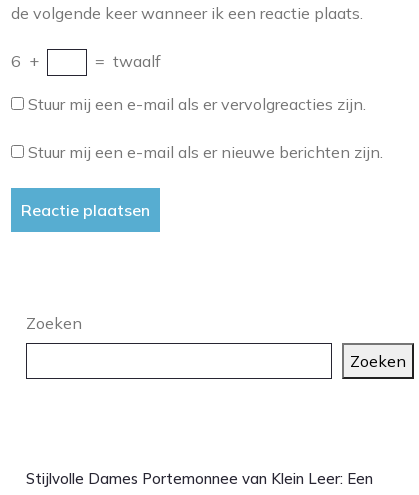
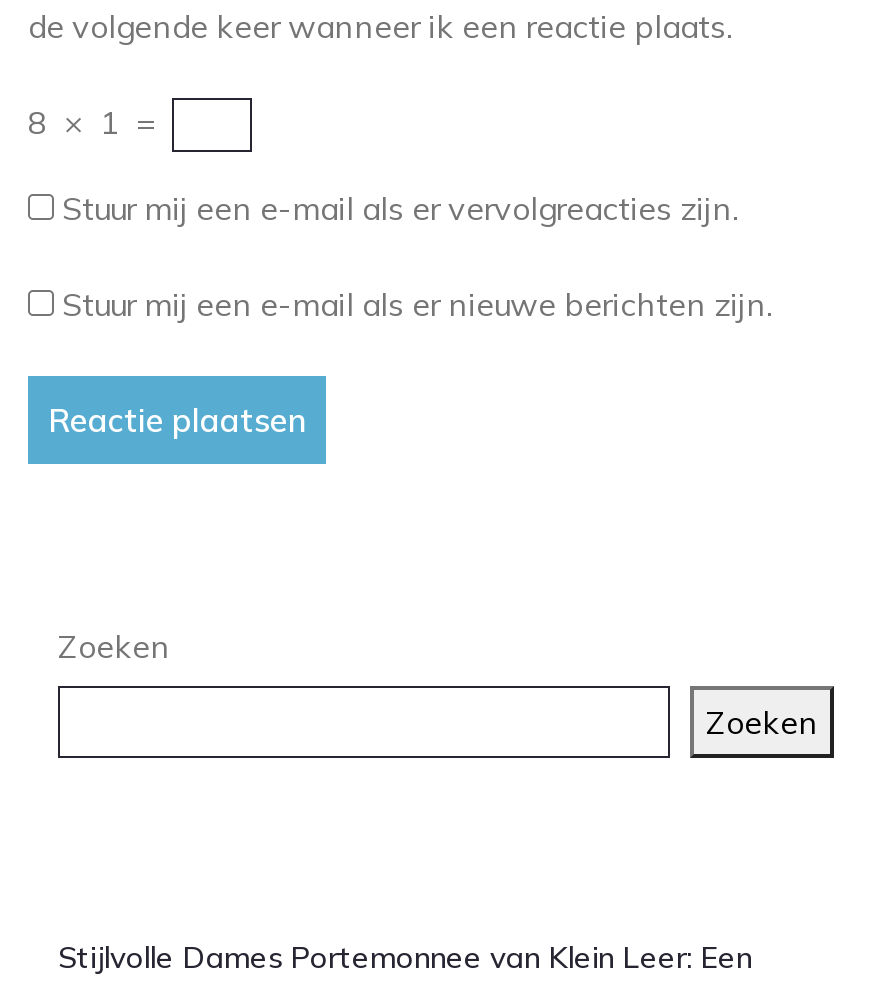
- 6 +
- = twaalf
+ 8 × 1 =
